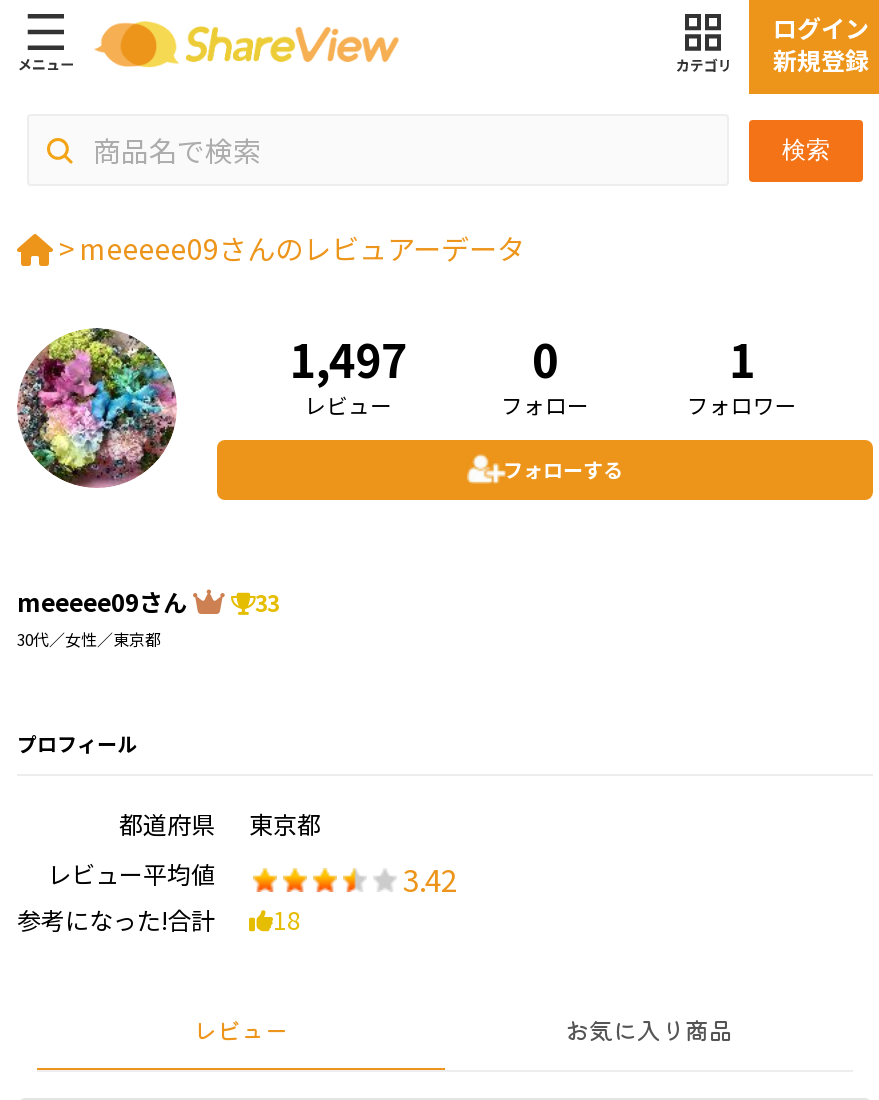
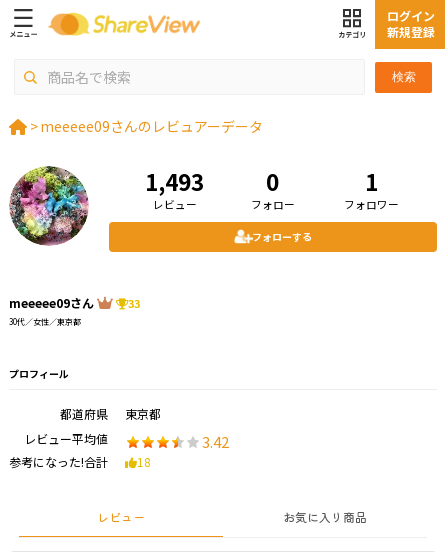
- 1,497 0
+ 1,493 0
